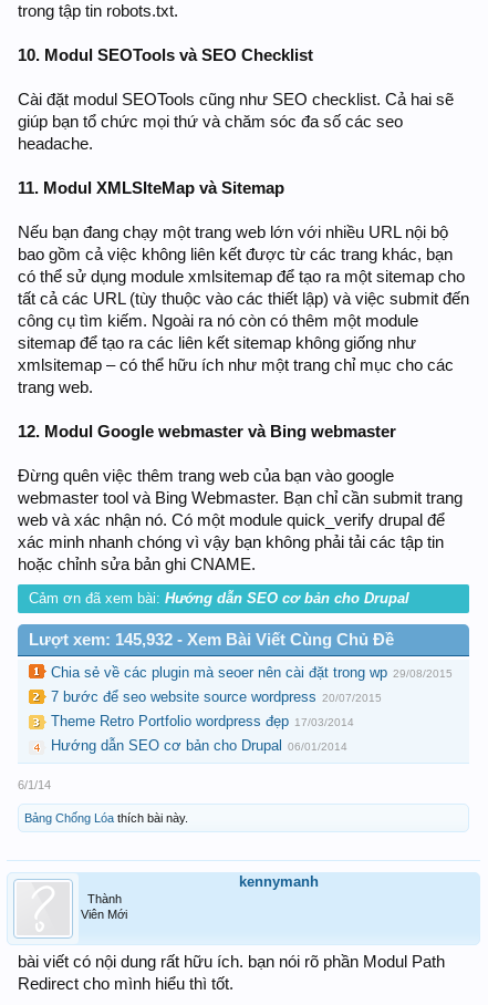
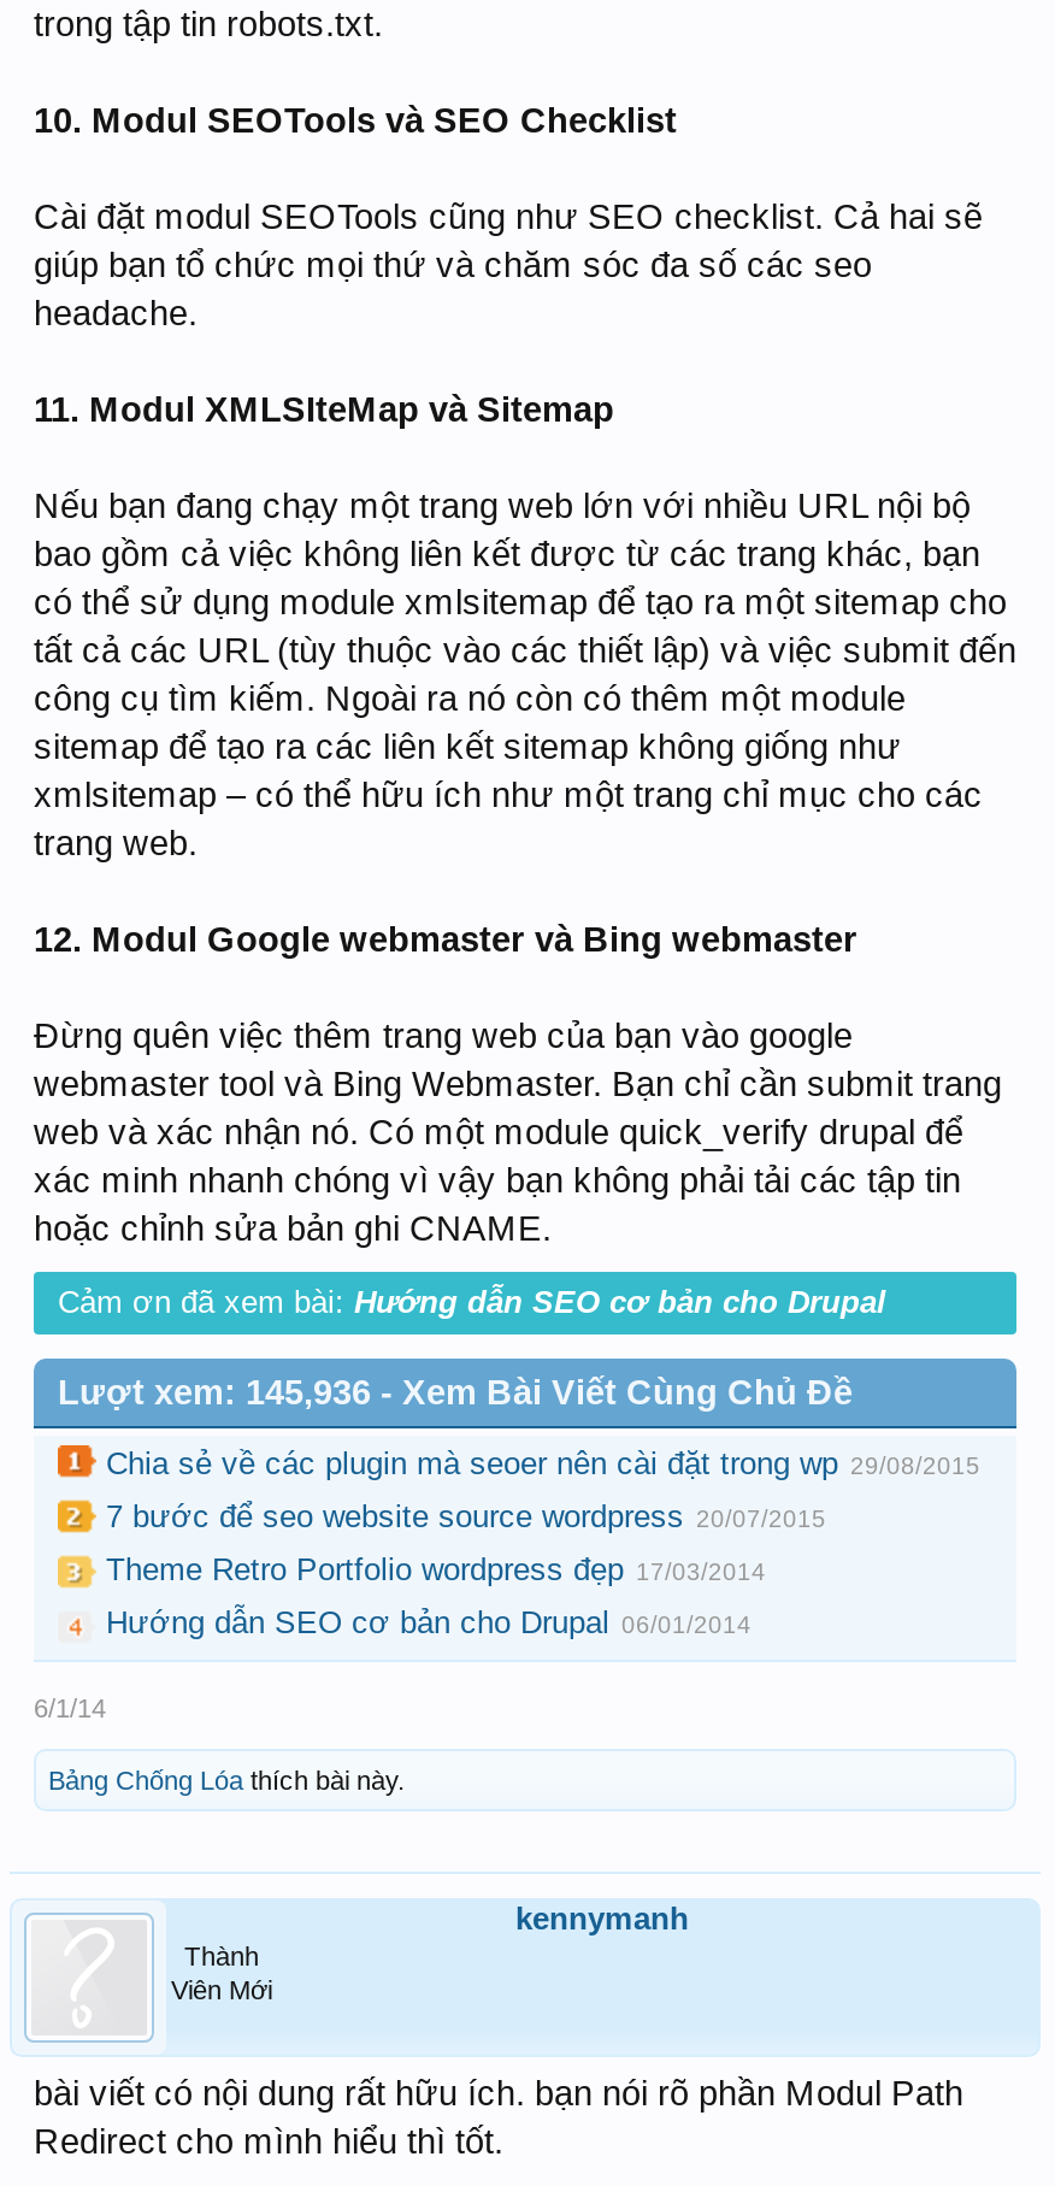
- Lượt xem: 145,932 - Xem Bài Viết Cùng Chủ Đề
+ Lượt xem: 145,936 - Xem Bài Viết Cùng Chủ Đề
